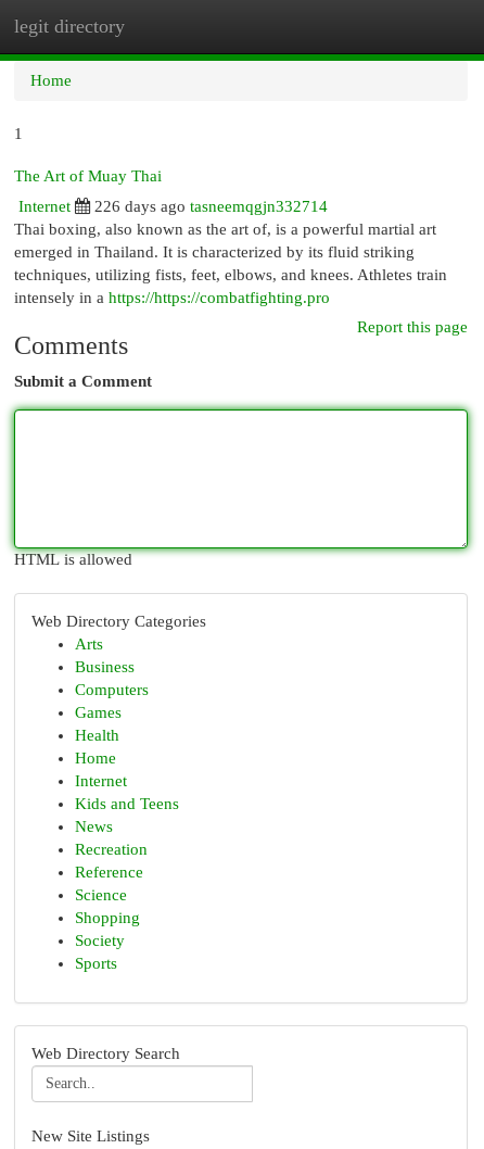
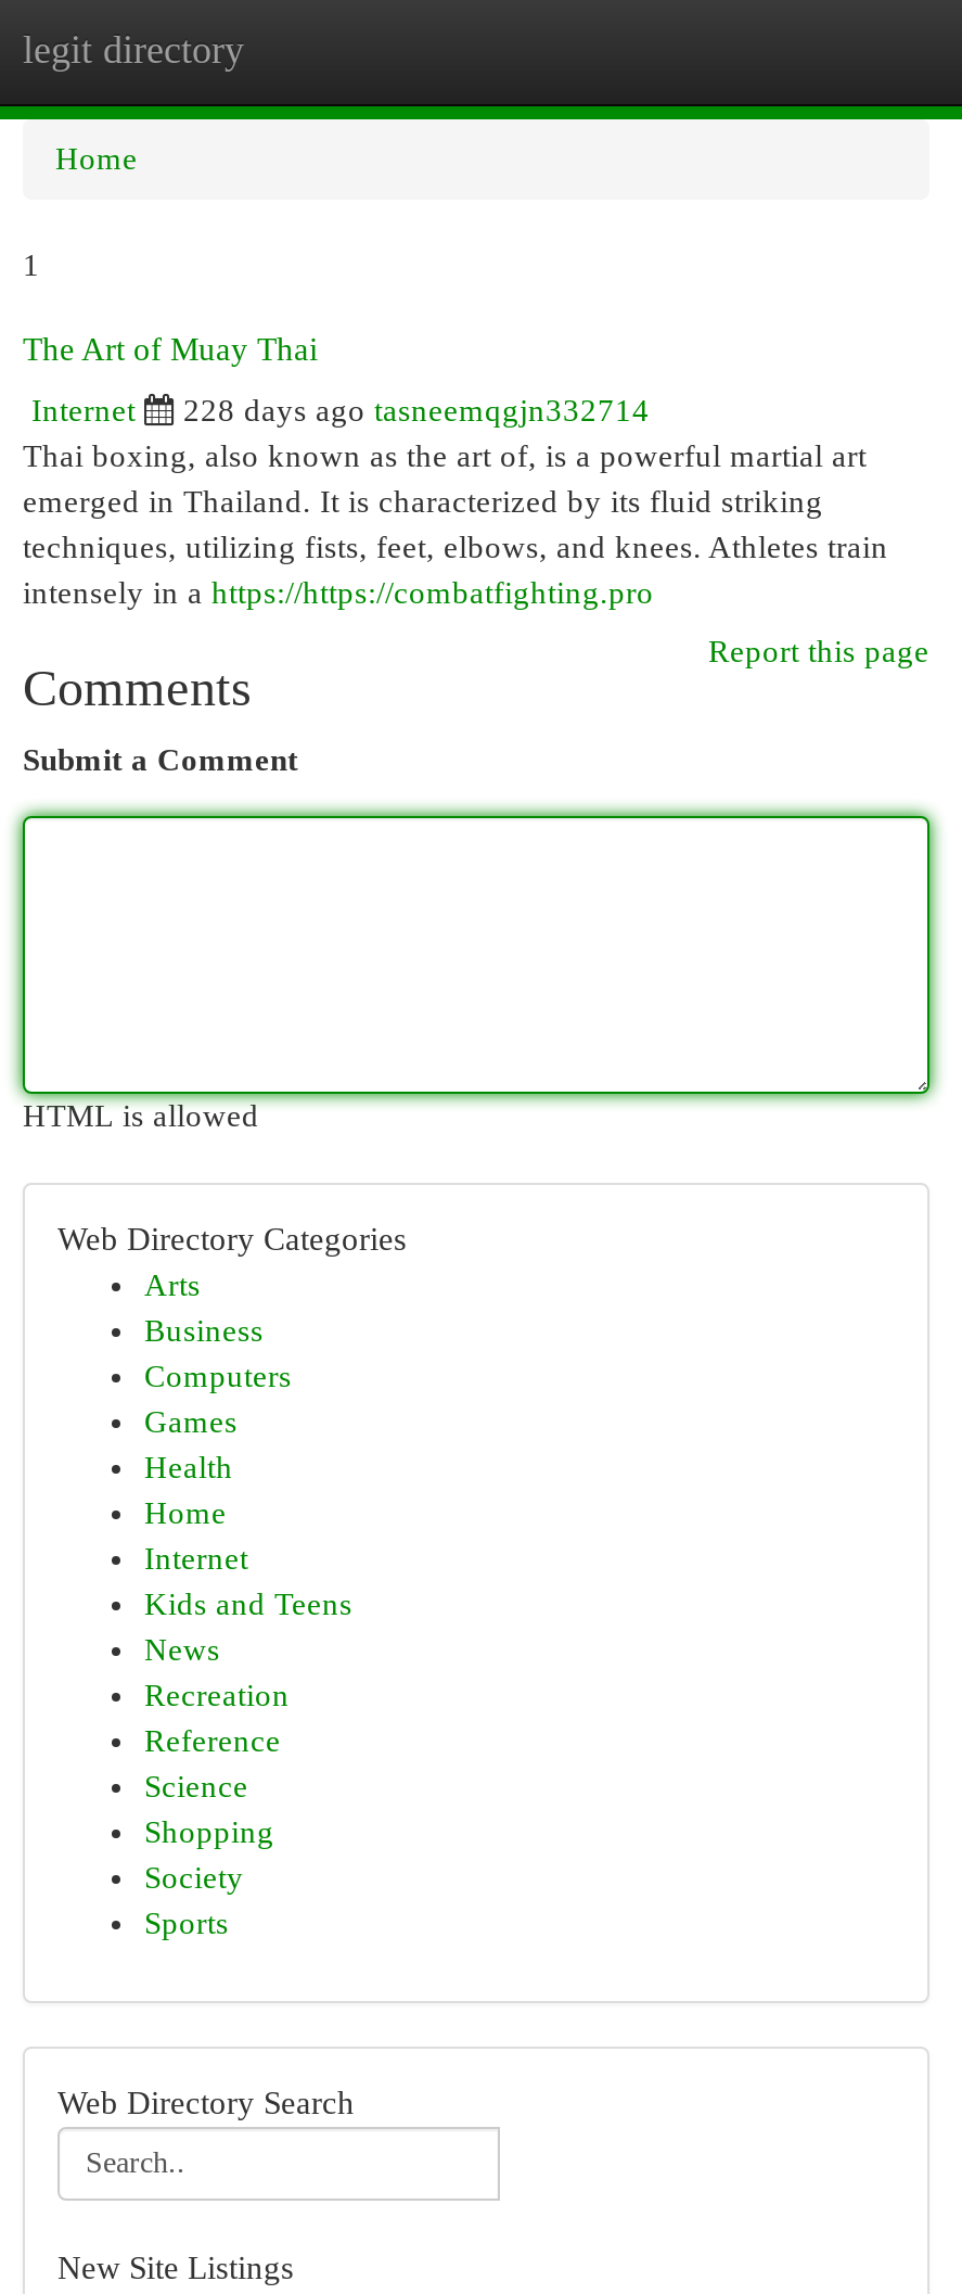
- 226 days ago tasneemqgjn332714
+ 228 days ago tasneemqgjn332714
